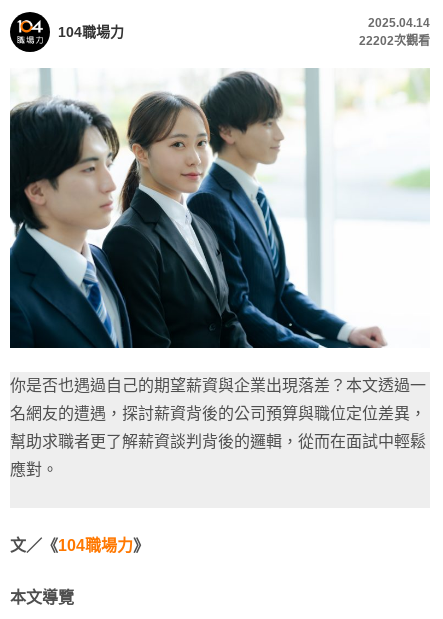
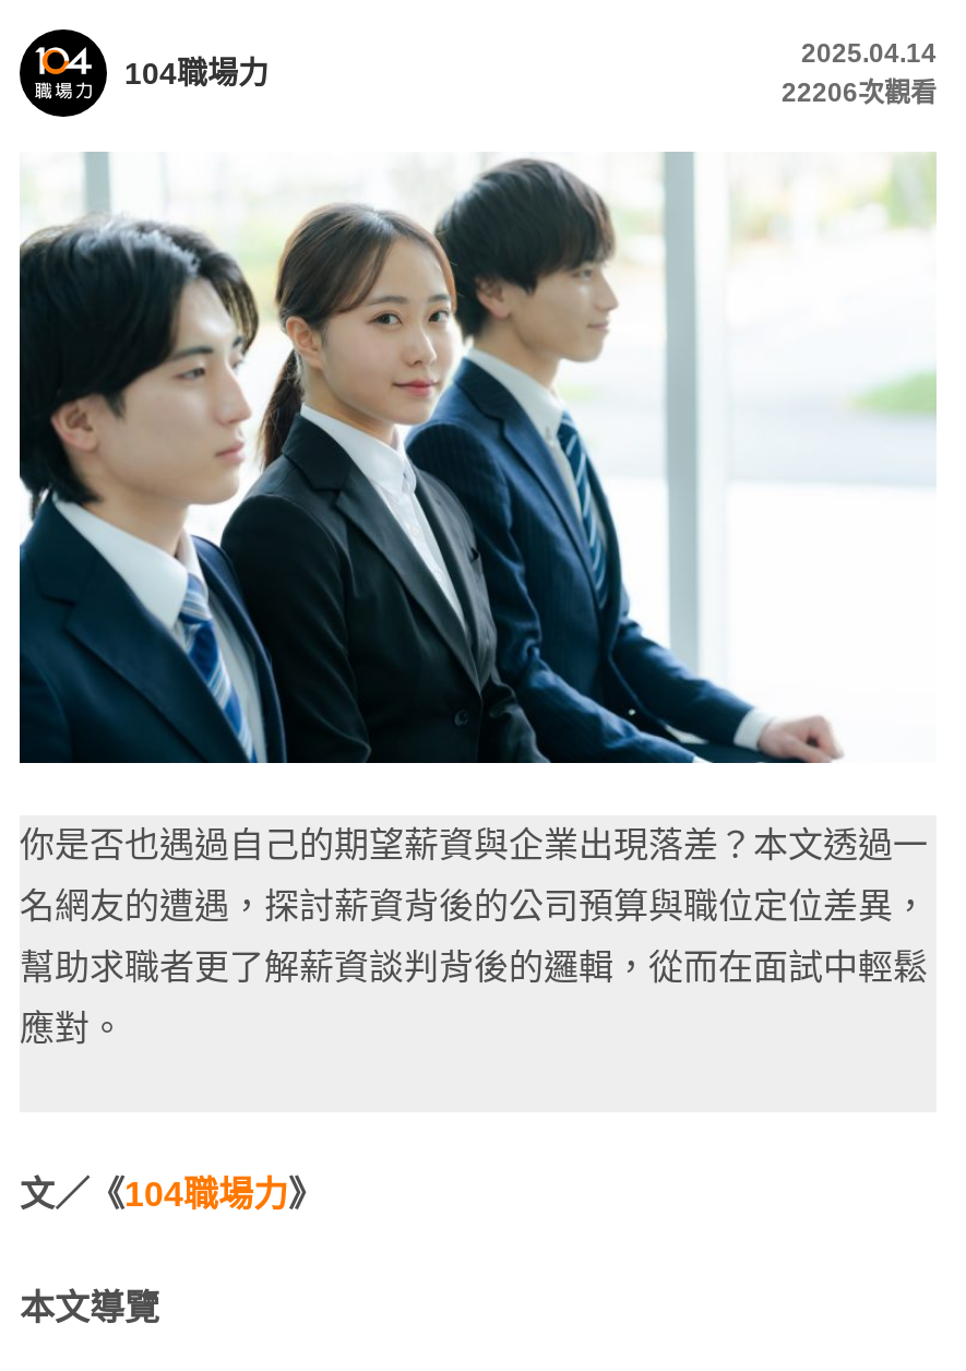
- 22202次觀看
+ 22206次觀看
